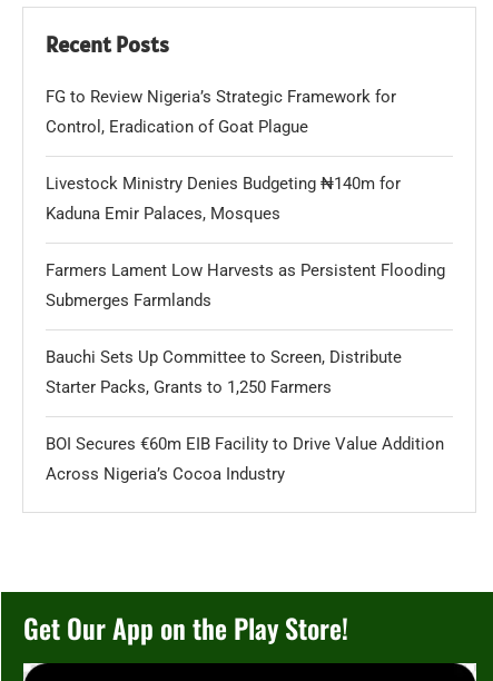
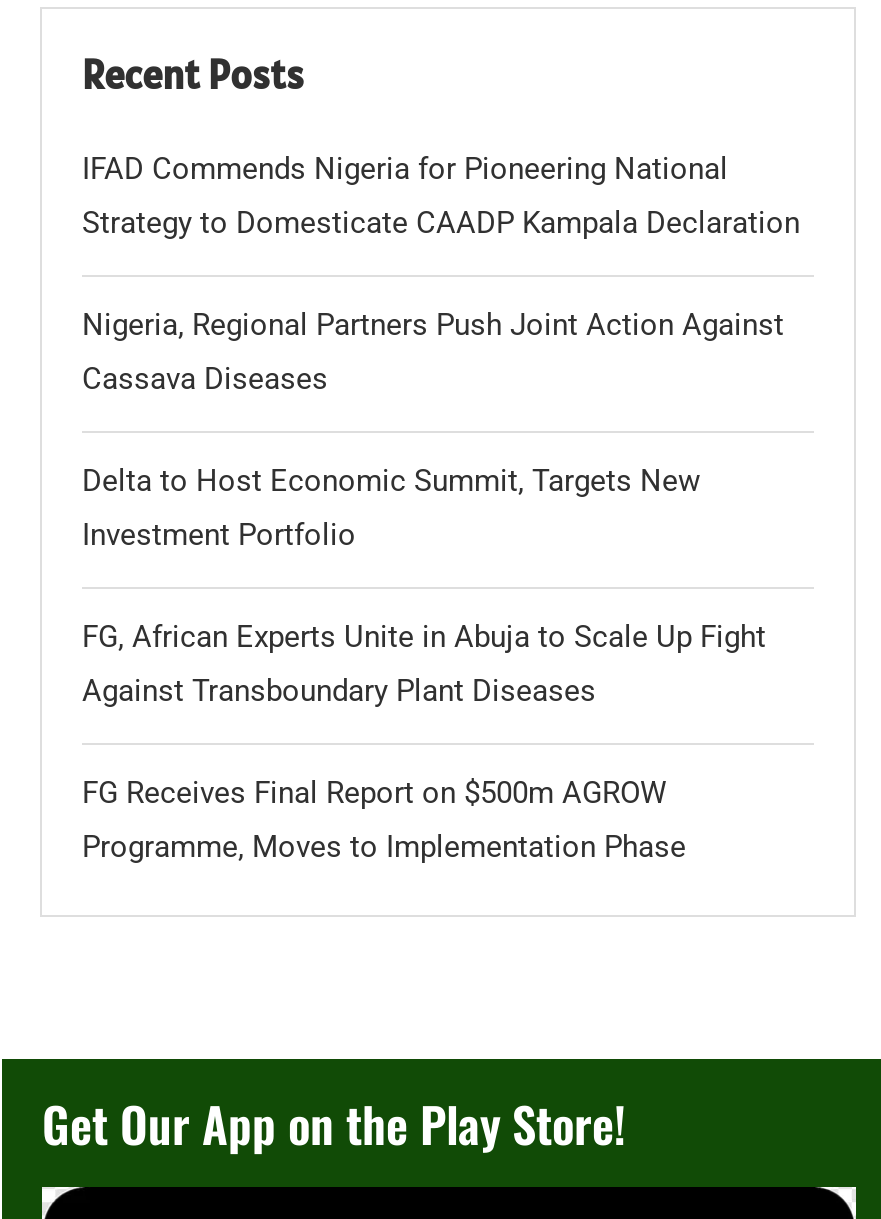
- FG to Review Nigeria’s Strategic Framework for
+ IFAD Commends Nigeria for Pioneering National

- Control, Eradication of Goat Plague
+ Strategy to Domesticate CAADP Kampala Declaration

- Livestock Ministry Denies Budgeting ₦140m for
+ Nigeria, Regional Partners Push Joint Action Against

- Kaduna Emir Palaces, Mosques
+ Cassava Diseases

- Farmers Lament Low Harvests as Persistent Flooding
+ Delta to Host Economic Summit, Targets New

- Submerges Farmlands
+ Investment Portfolio

- Bauchi Sets Up Committee to Screen, Distribute
+ FG, African Experts Unite in Abuja to Scale Up Fight

- Starter Packs, Grants to 1,250 Farmers
+ Against Transboundary Plant Diseases

- BOI Secures €60m EIB Facility to Drive Value Addition
+ FG Receives Final Report on $500m AGROW

- Across Nigeria’s Cocoa Industry
+ Programme, Moves to Implementation Phase
